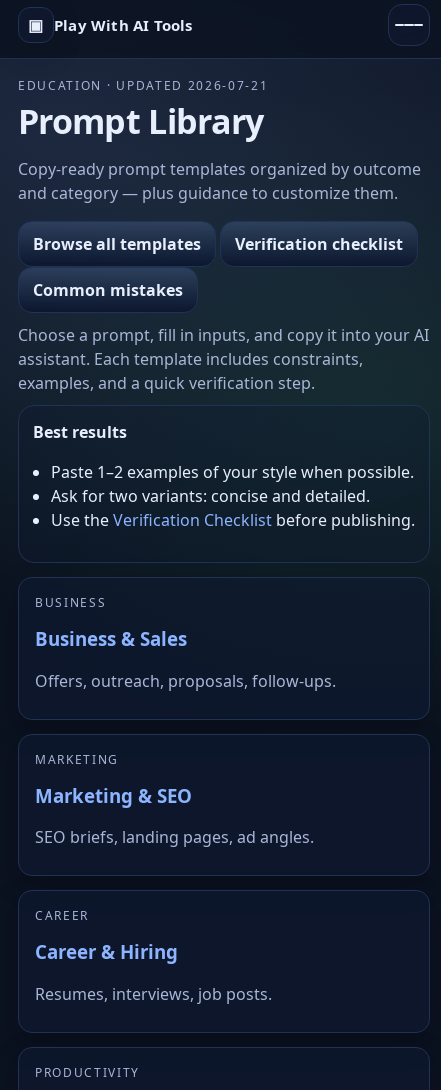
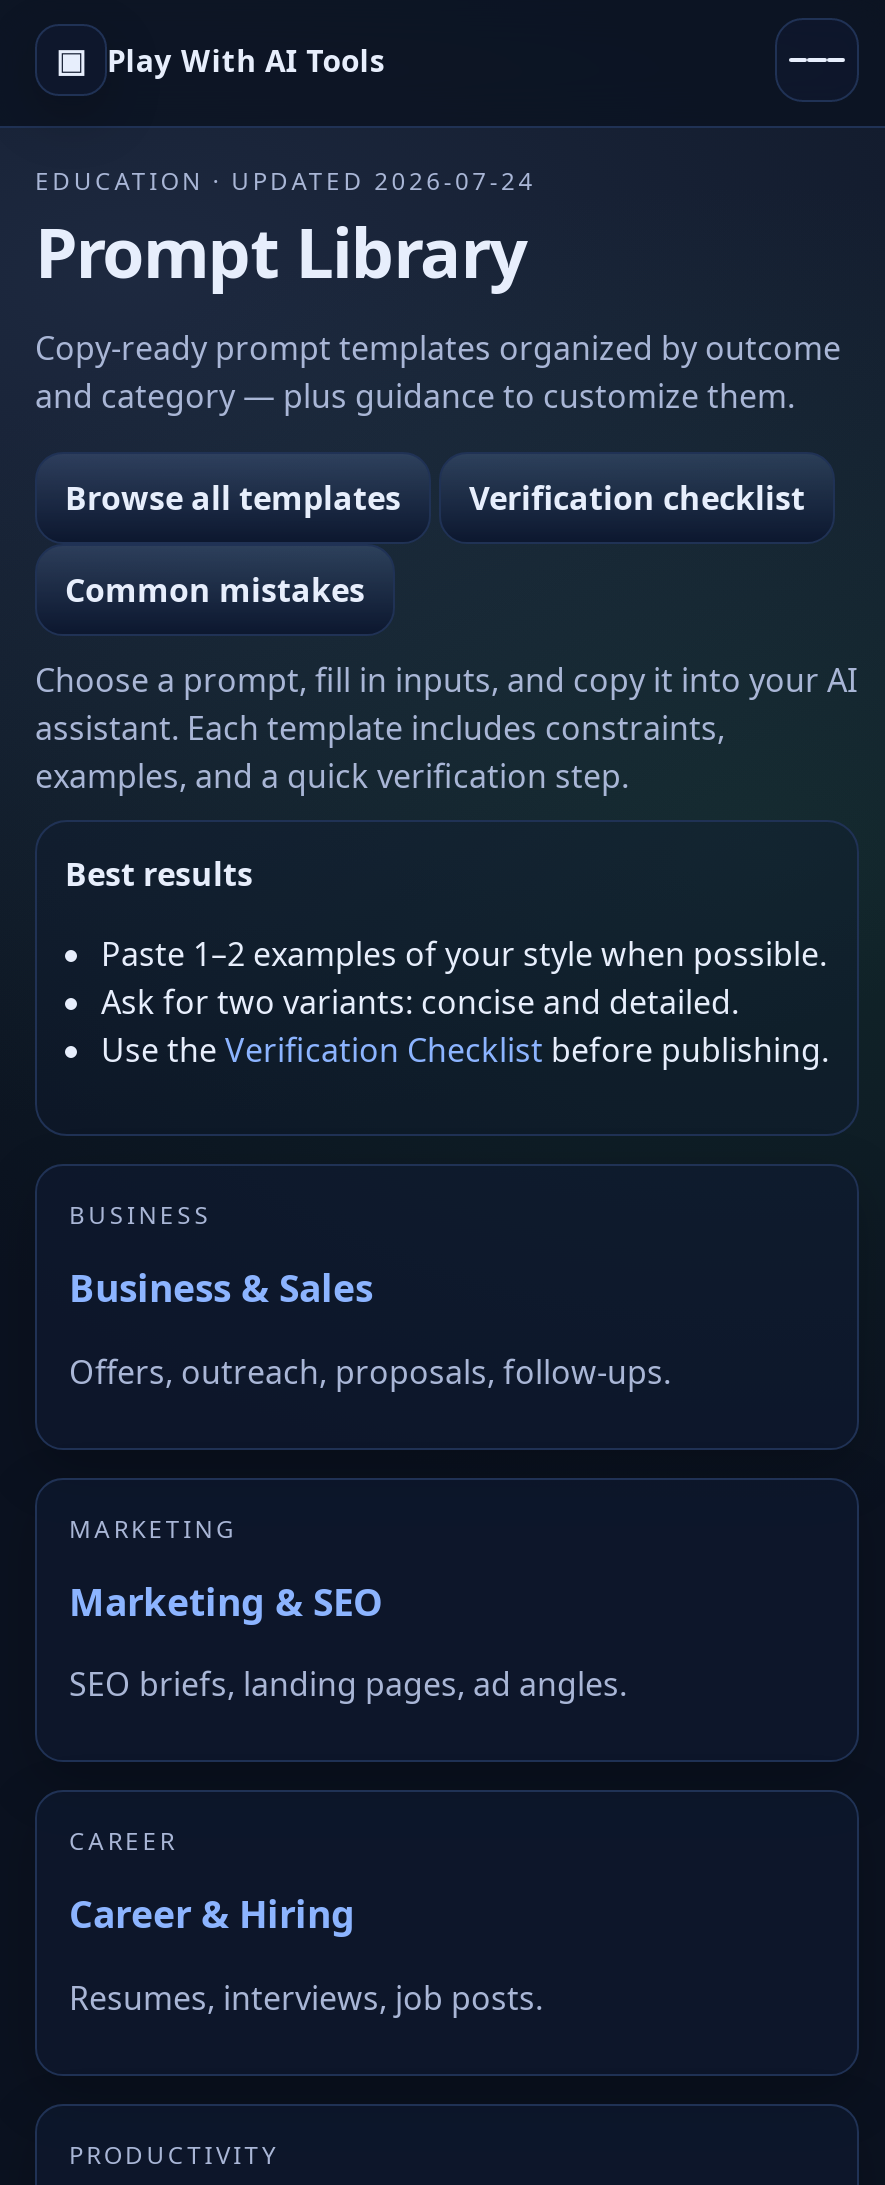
- EDUCATION · UPDATED 2026-07-21
+ EDUCATION · UPDATED 2026-07-24
